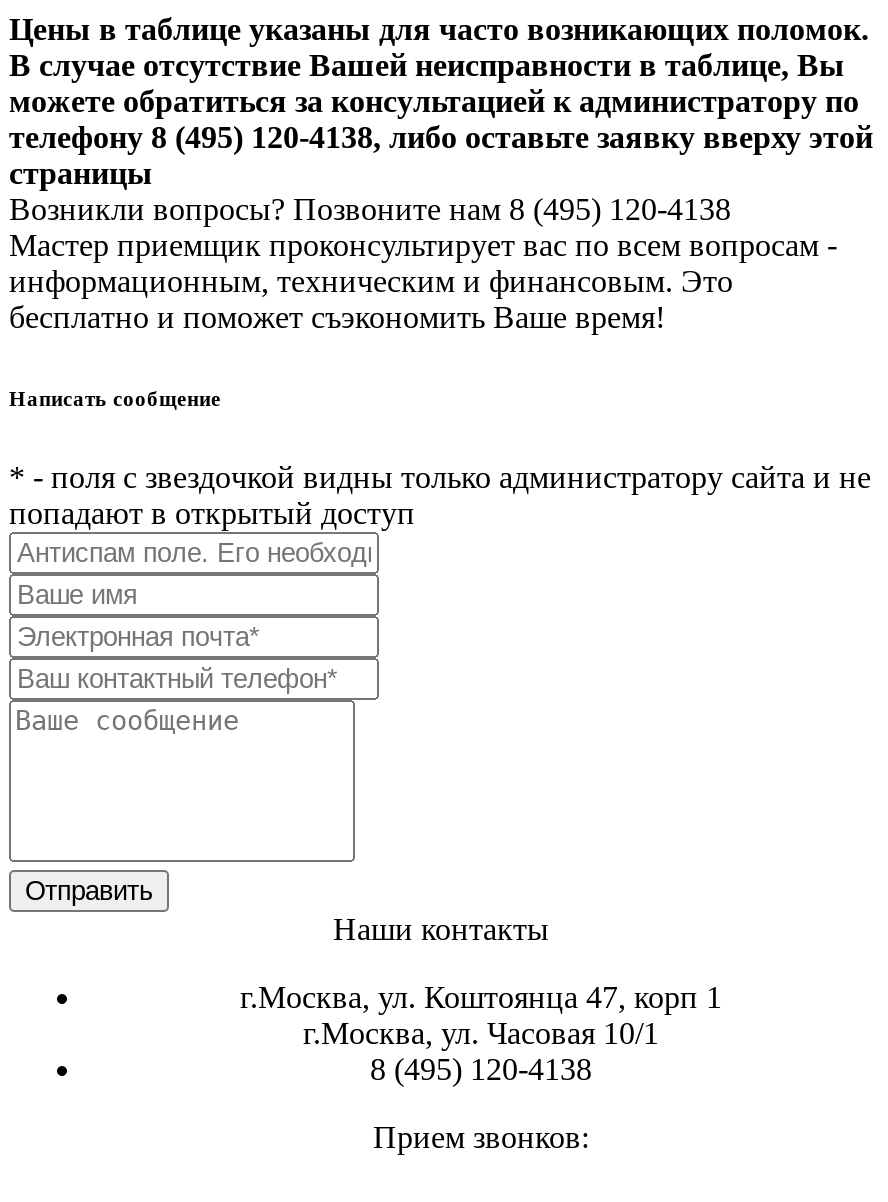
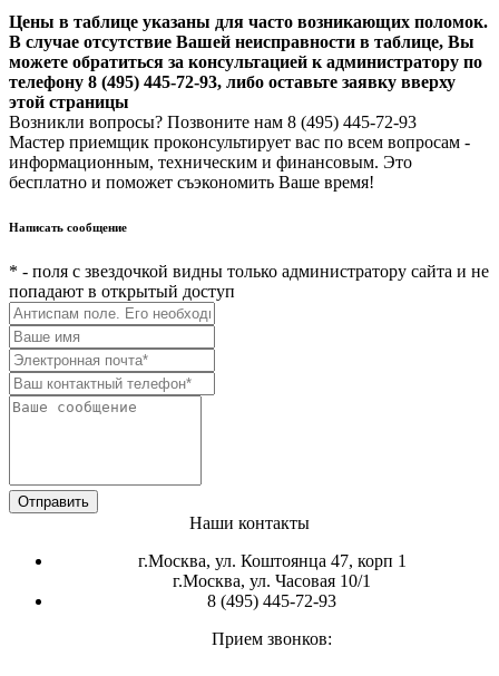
- телефону 8 (495) 120-4138, либо оставьте заявку вверху этой
- страницы
- Возникли вопросы? Позвоните нам 8 (495) 120-4138
+ телефону 8 (495) 445-72-93, либо оставьте заявку вверху
+ этой страницы
+ Возникли вопросы? Позвоните нам 8 (495) 445-72-93

- 8 (495) 120-4138
+ 8 (495) 445-72-93
